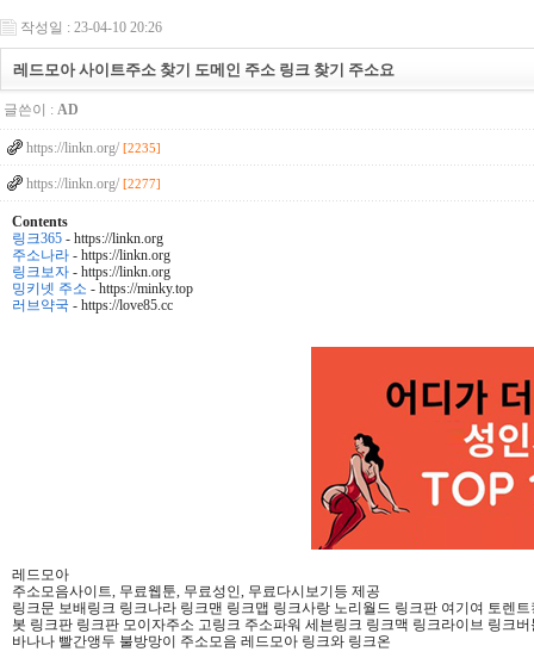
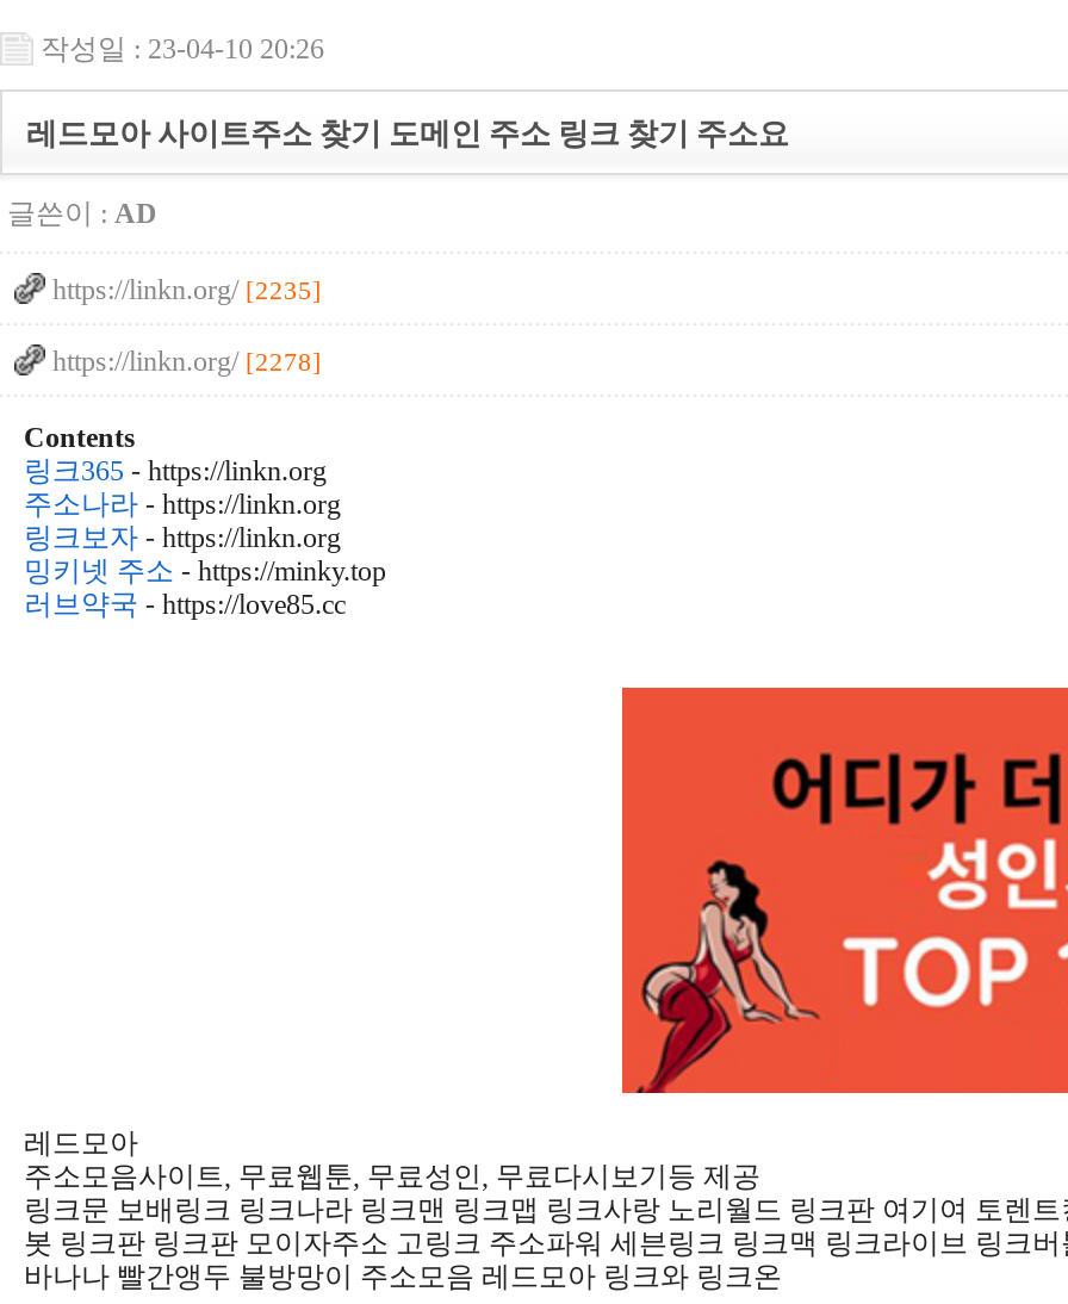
- https://linkn.org/ [2277]
+ https://linkn.org/ [2278]
